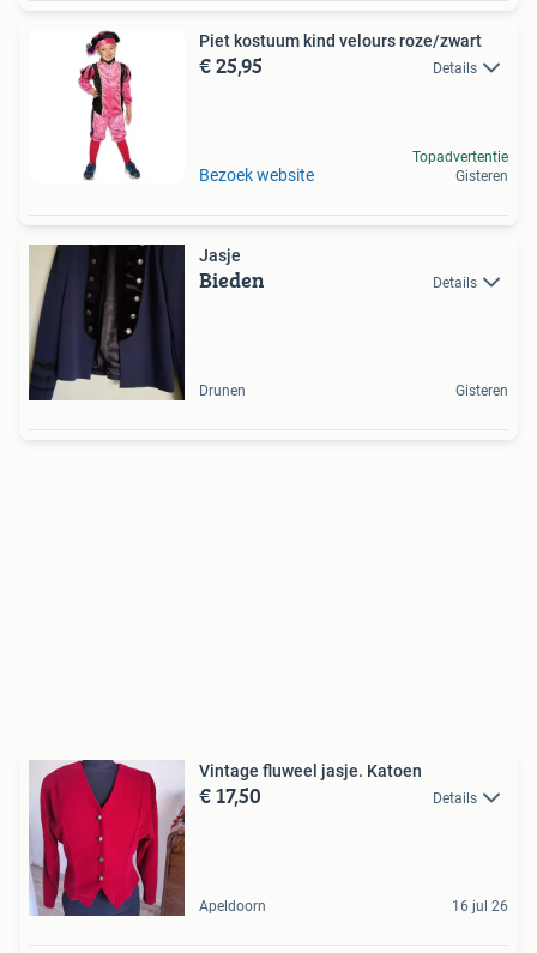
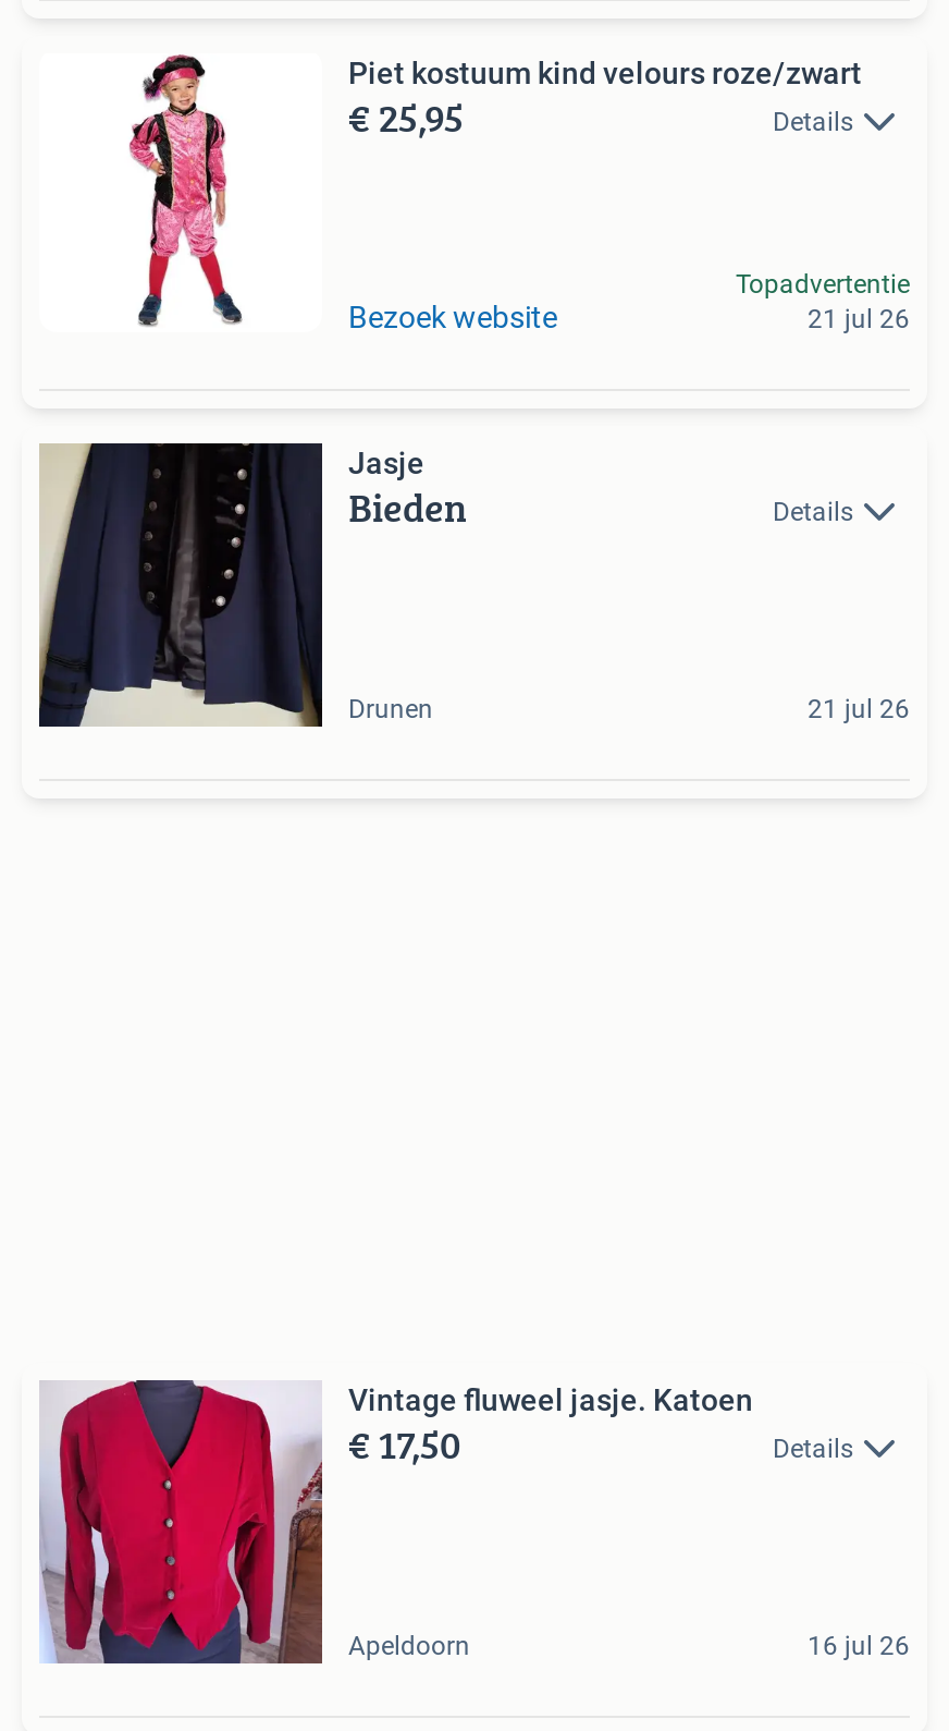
- Gisteren
+ 21 jul 26

- Gisteren
+ 21 jul 26
